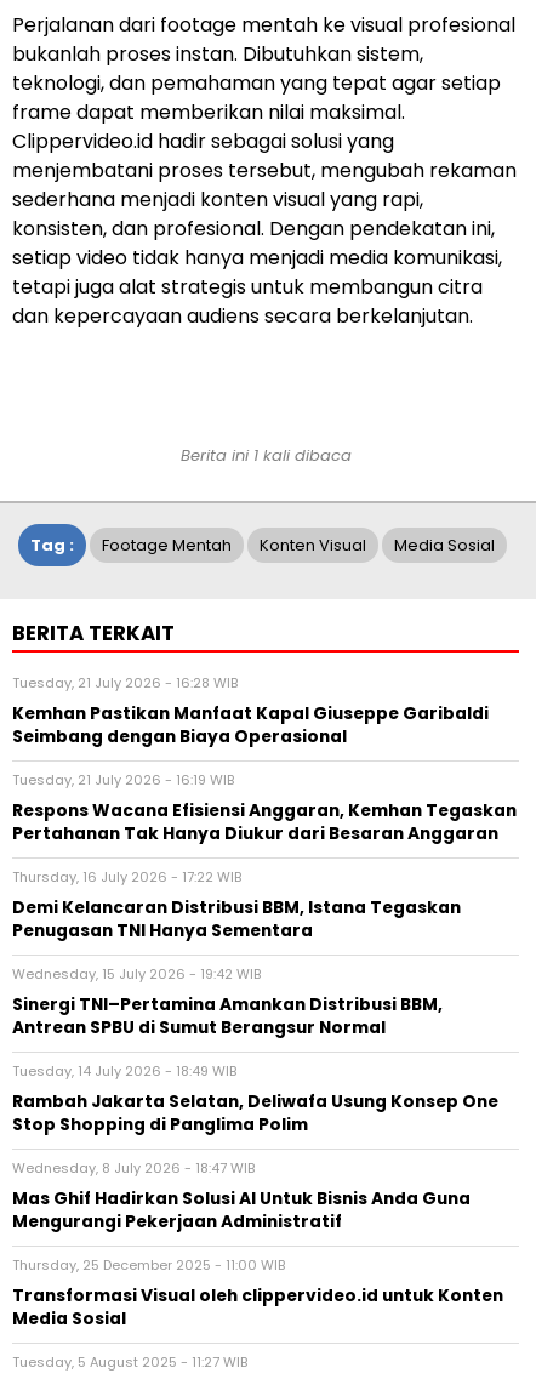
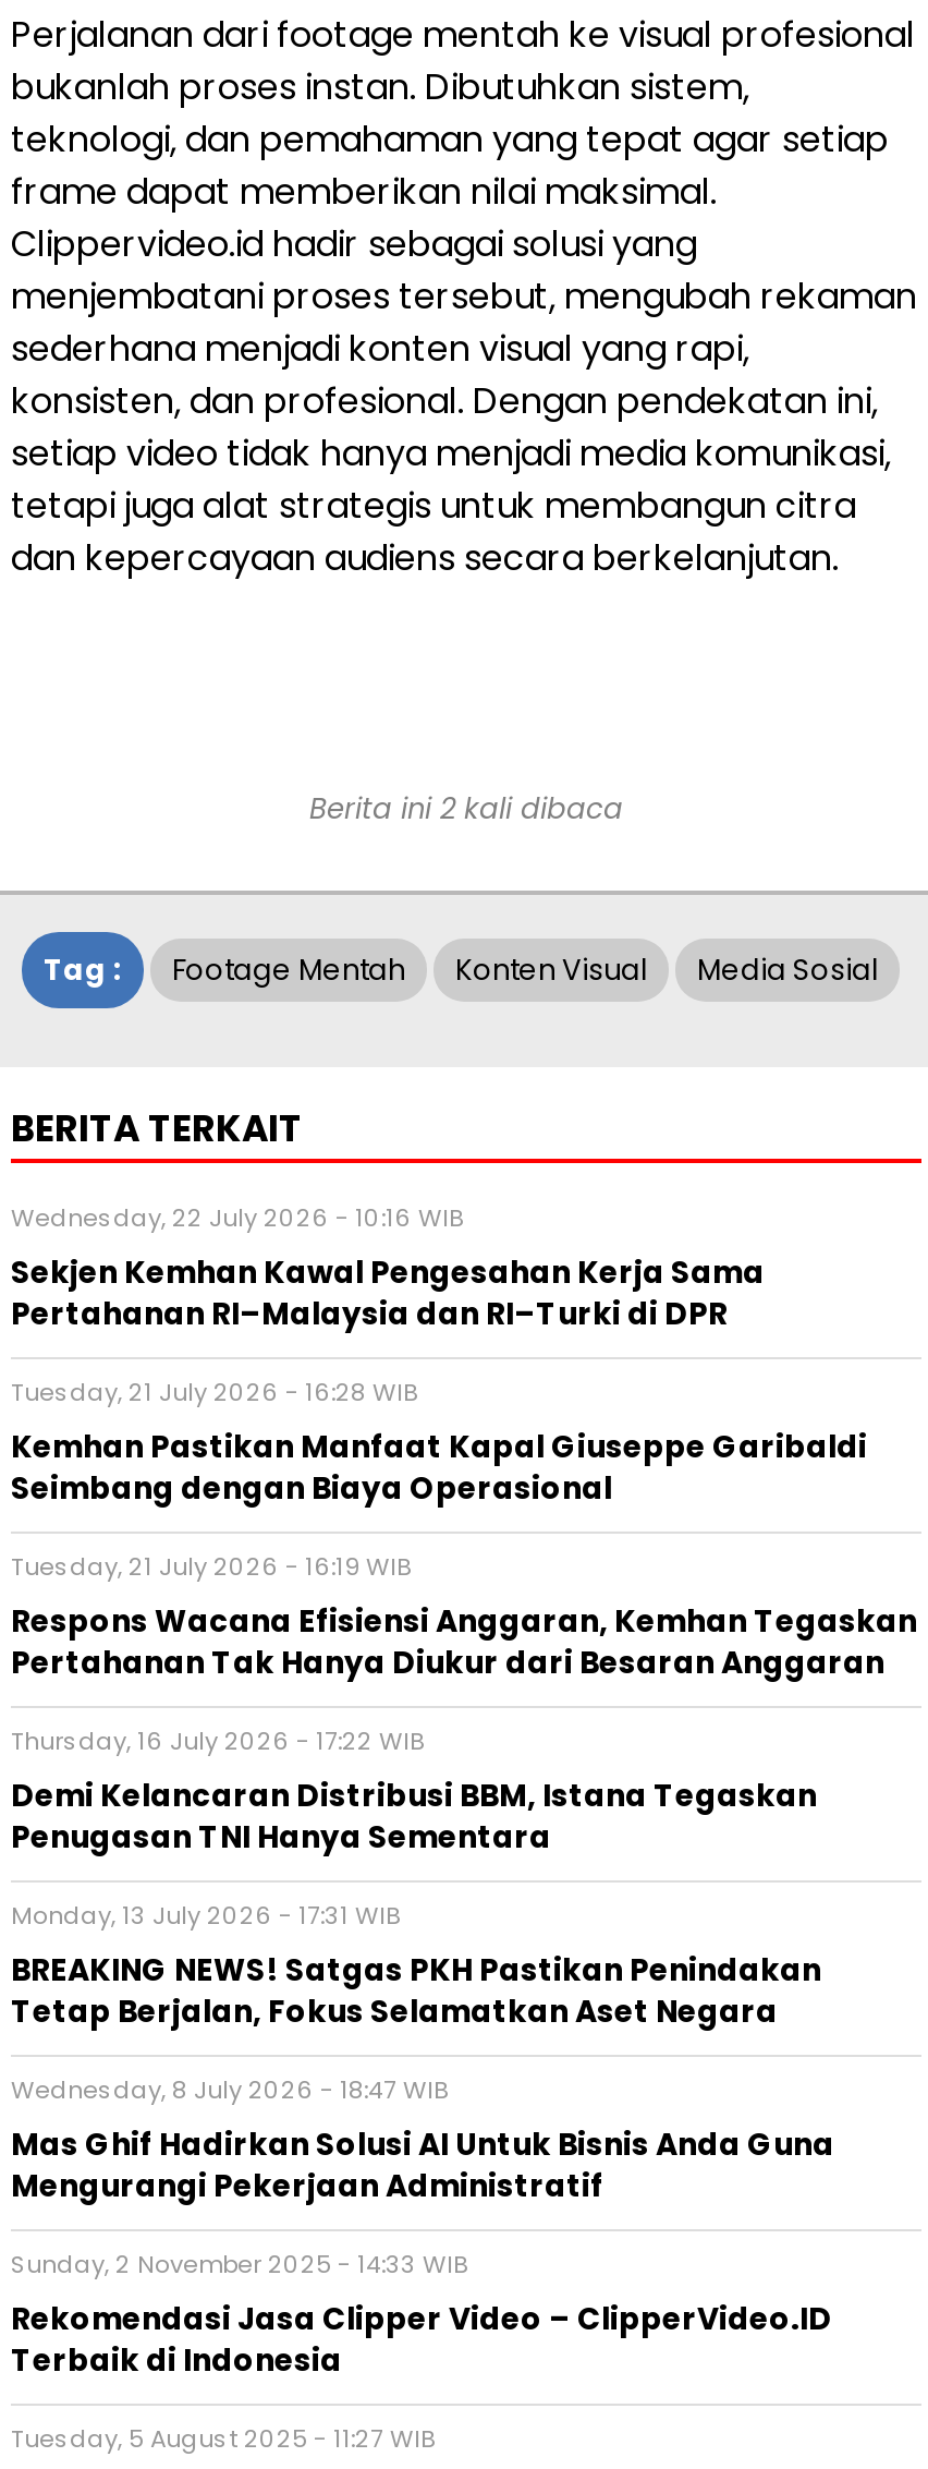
- Berita ini 1 kali dibaca
+ Berita ini 2 kali dibaca

+ Wednesday, 22 July 2026 - 10:16 WIB
+ Sekjen Kemhan Kawal Pengesahan Kerja Sama
+ Pertahanan RI–Malaysia dan RI–Turki di DPR

moved down: Tuesday, 21 July 2026 - 16:28 WIB | Kemhan Pastikan Manfaat Kapal Giuseppe Garibaldi | Seimbang dengan Biaya Operasional | ... | Demi Kelancaran Distribusi BBM, Istana Tegaskan | Penugasan TNI Hanya Sementara

- Wednesday, 15 July 2026 - 19:42 WIB
- Sinergi TNI–Pertamina Amankan Distribusi BBM,
- Antrean SPBU di Sumut Berangsur Normal
- Tuesday, 14 July 2026 - 18:49 WIB
- Rambah Jakarta Selatan, Deliwafa Usung Konsep One
- Stop Shopping di Panglima Polim
+ Monday, 13 July 2026 - 17:31 WIB
+ BREAKING NEWS! Satgas PKH Pastikan Penindakan
+ Tetap Berjalan, Fokus Selamatkan Aset Negara

- Thursday, 25 December 2025 - 11:00 WIB
- Transformasi Visual oleh clippervideo.id untuk Konten
- Media Sosial
+ Sunday, 2 November 2025 - 14:33 WIB
+ Rekomendasi Jasa Clipper Video – ClipperVideo.ID
+ Terbaik di Indonesia
